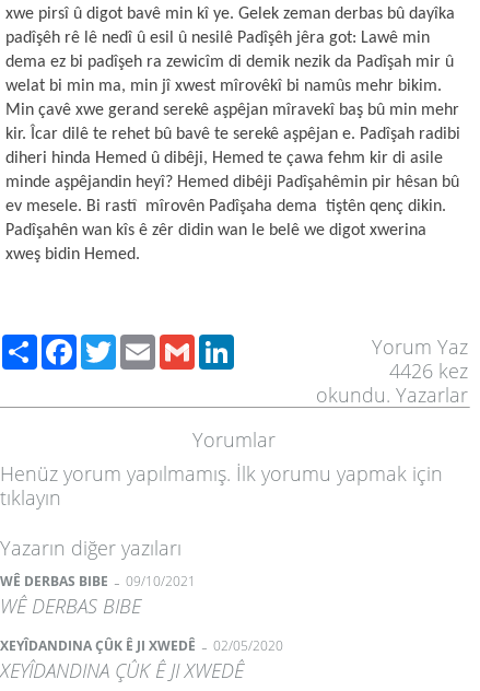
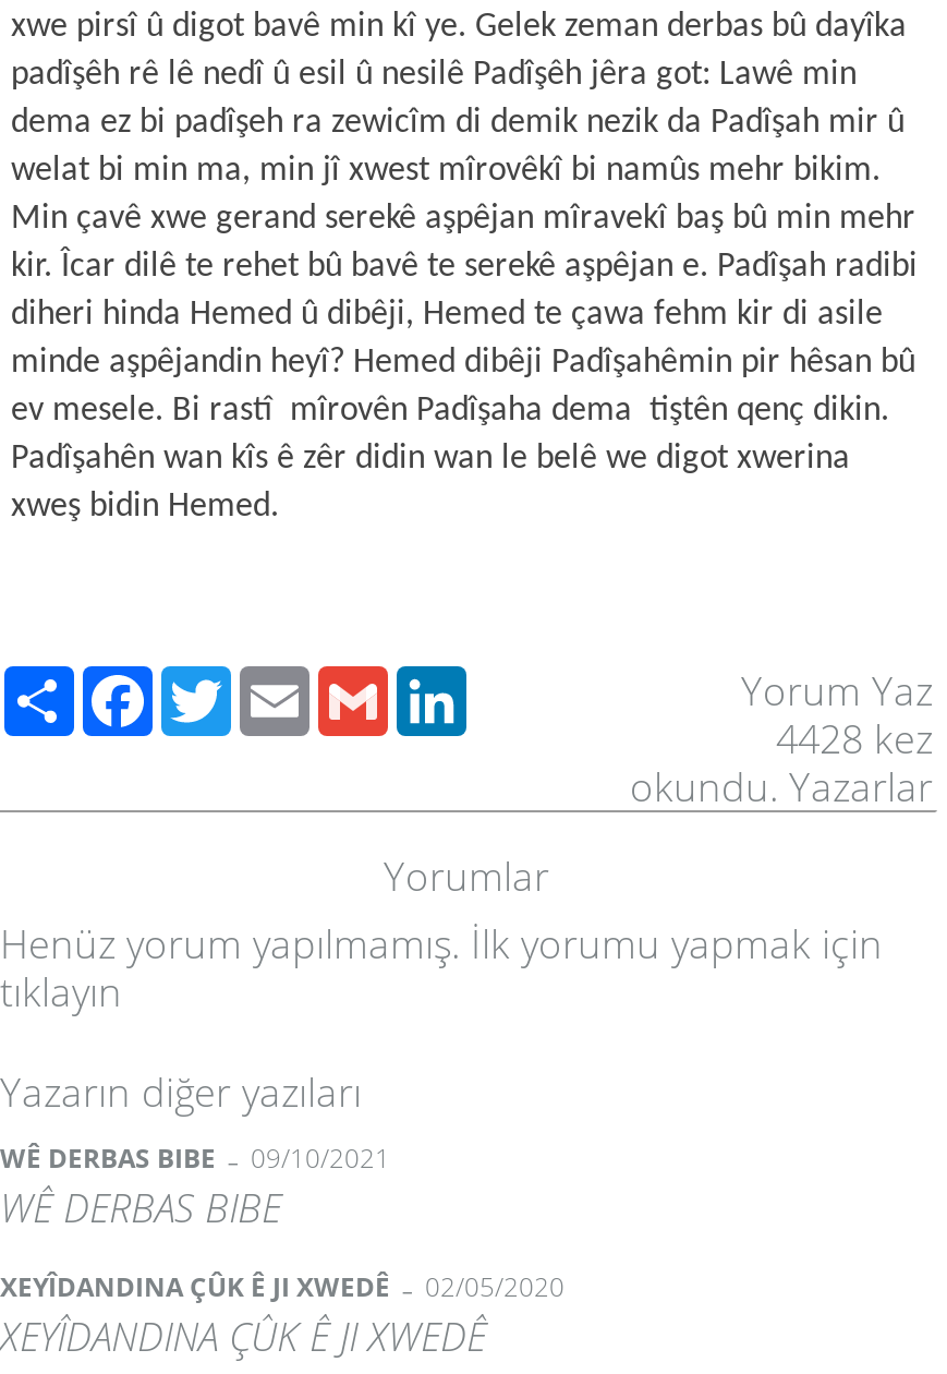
- 4426 kez
+ 4428 kez
